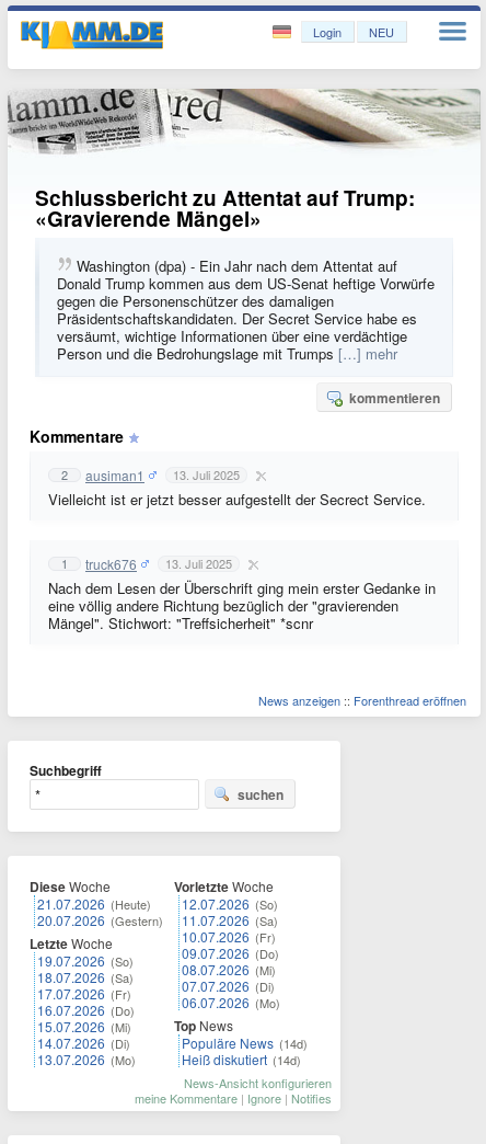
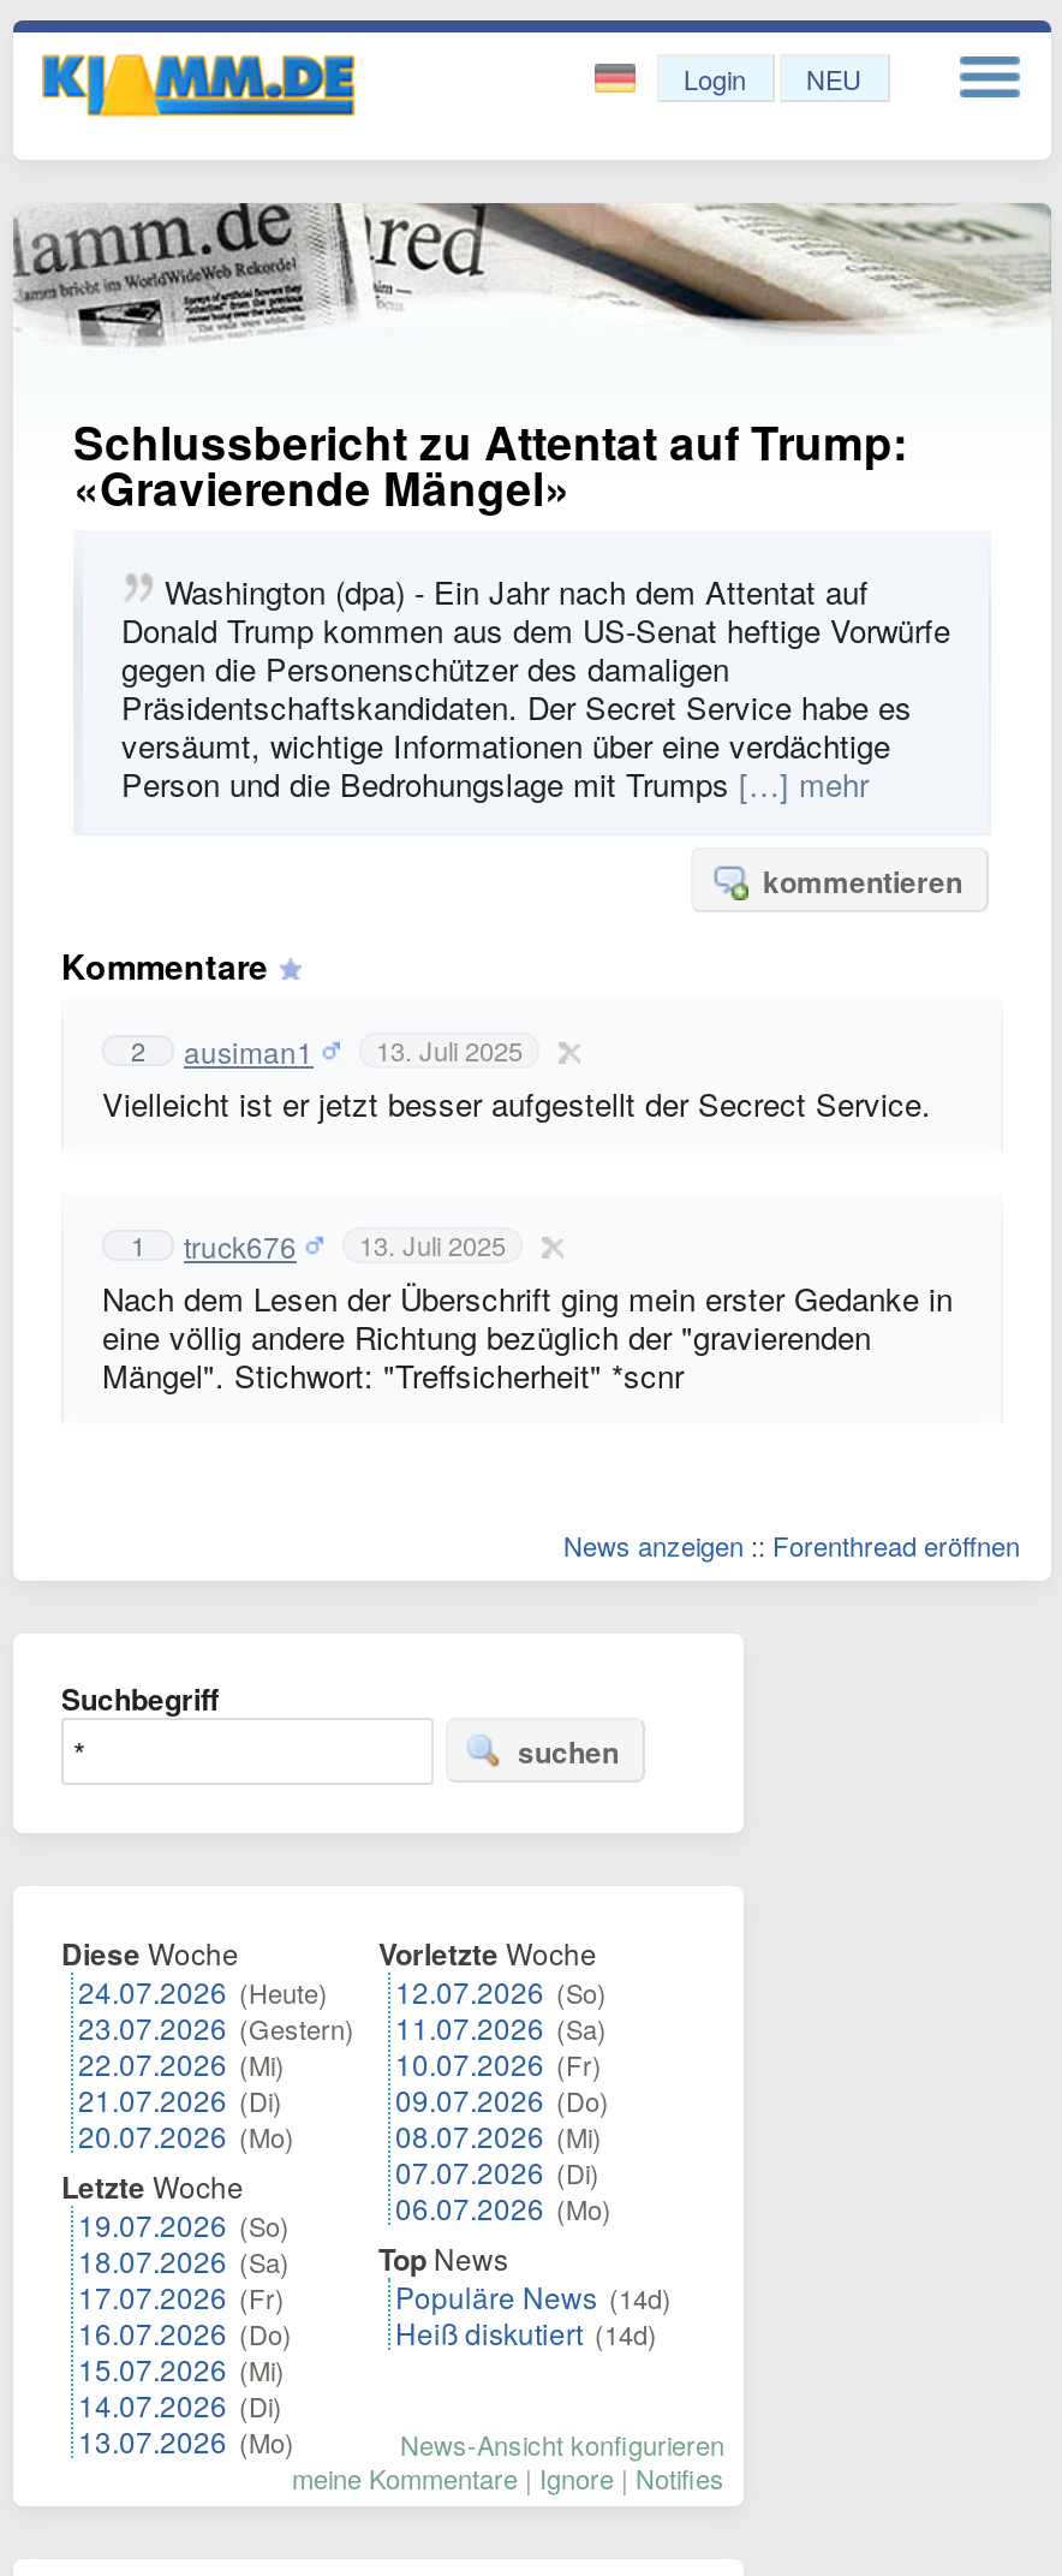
- 21.07.2026 (Heute)
- 20.07.2026 (Gestern)
+ 24.07.2026 (Heute)
+ 23.07.2026 (Gestern)
+ 22.07.2026 (Mi)
+ 21.07.2026 (Di)
+ 20.07.2026 (Mo)

moved down: Letzte Woche | 19.07.2026 (So) | 18.07.2026 (Sa) | 17.07.2026 (Fr) | 16.07.2026 (Do) | 15.07.2026 (Mi) | 14.07.2026 (Di) | 13.07.2026 (Mo)
